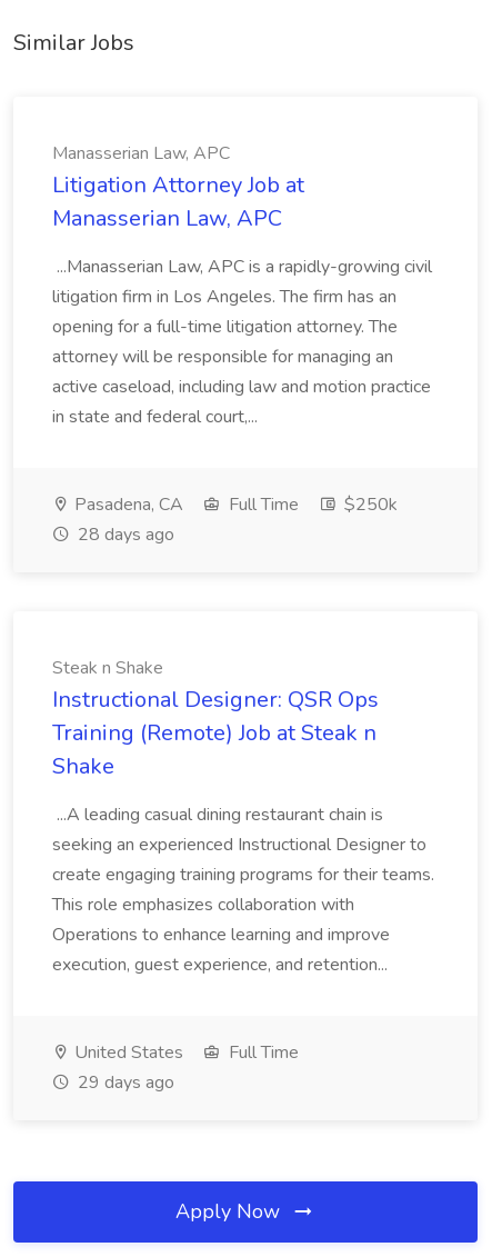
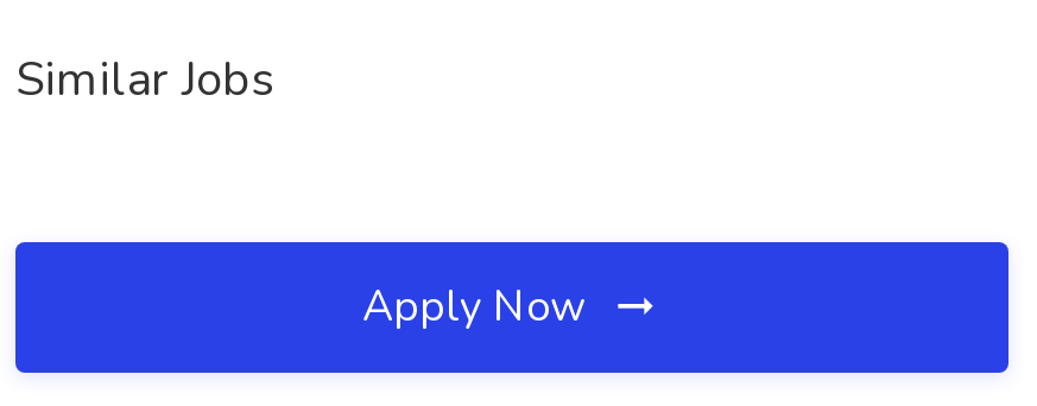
- Manasserian Law, APC
- Litigation Attorney Job at
- Manasserian Law, APC
- ...Manasserian Law, APC is a rapidly-growing civil
- litigation firm in Los Angeles. The firm has an
- opening for a full-time litigation attorney. The
- attorney will be responsible for managing an
- active caseload, including law and motion practice
- in state and federal court,...

- Pasadena, CA
- Full Time
- $250k
- 28 days ago

- Steak n Shake
- Instructional Designer: QSR Ops
- Training (Remote) Job at Steak n
- Shake
- ...A leading casual dining restaurant chain is
- seeking an experienced Instructional Designer to
- create engaging training programs for their teams.
- This role emphasizes collaboration with
- Operations to enhance learning and improve
- execution, guest experience, and retention...

- United States
- Full Time
- 29 days ago
